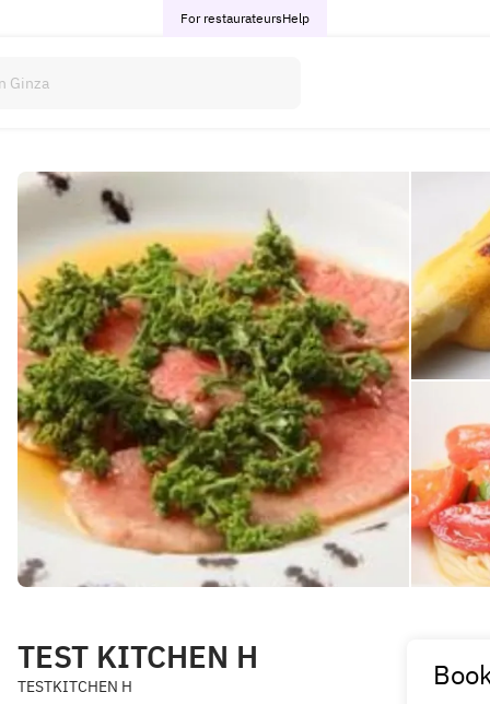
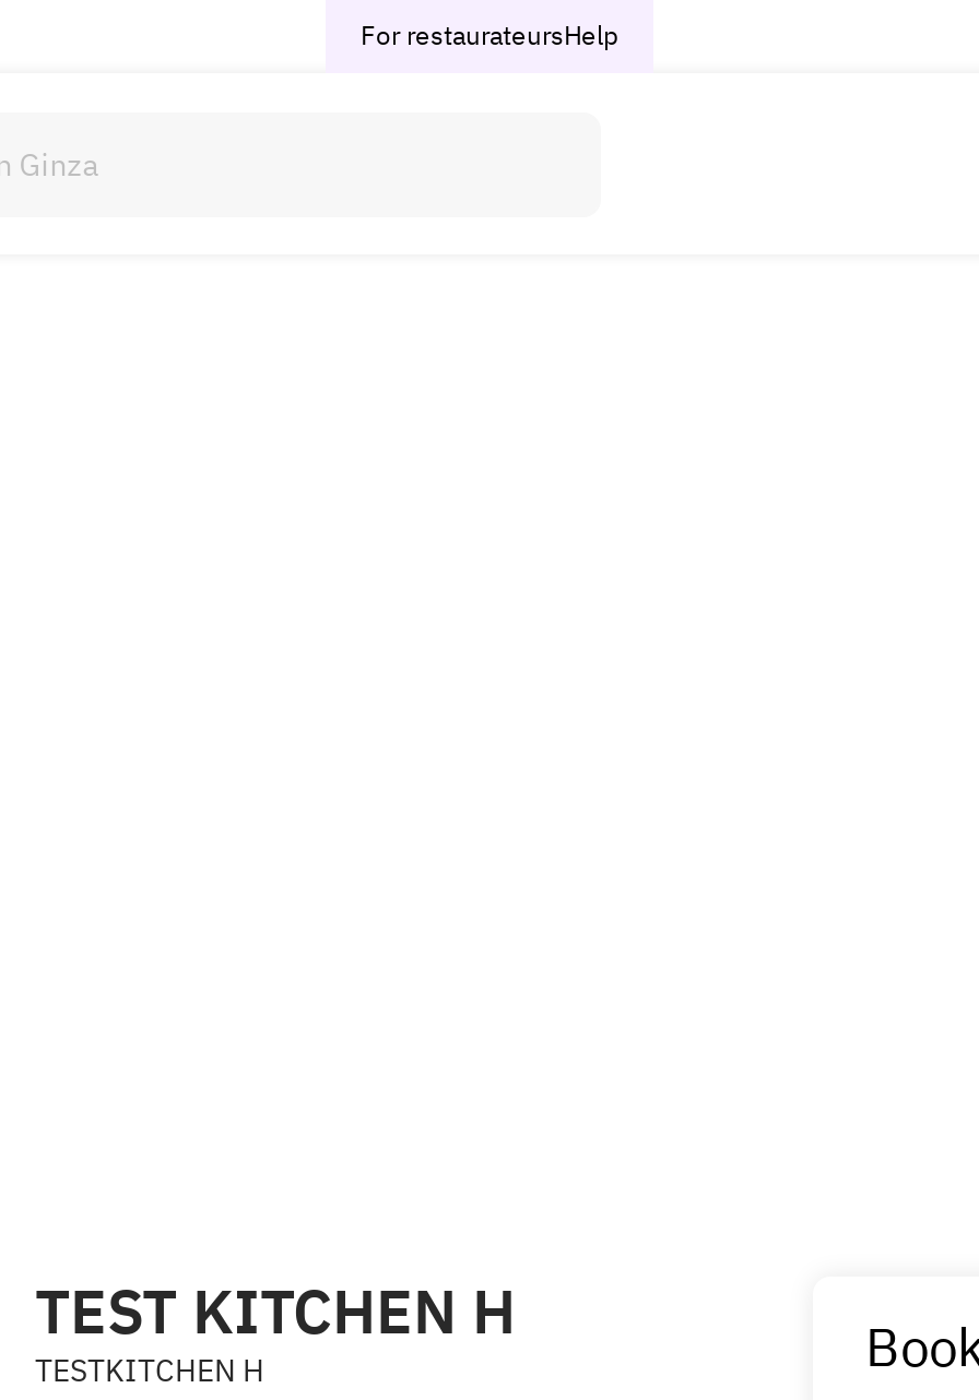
- [image]
